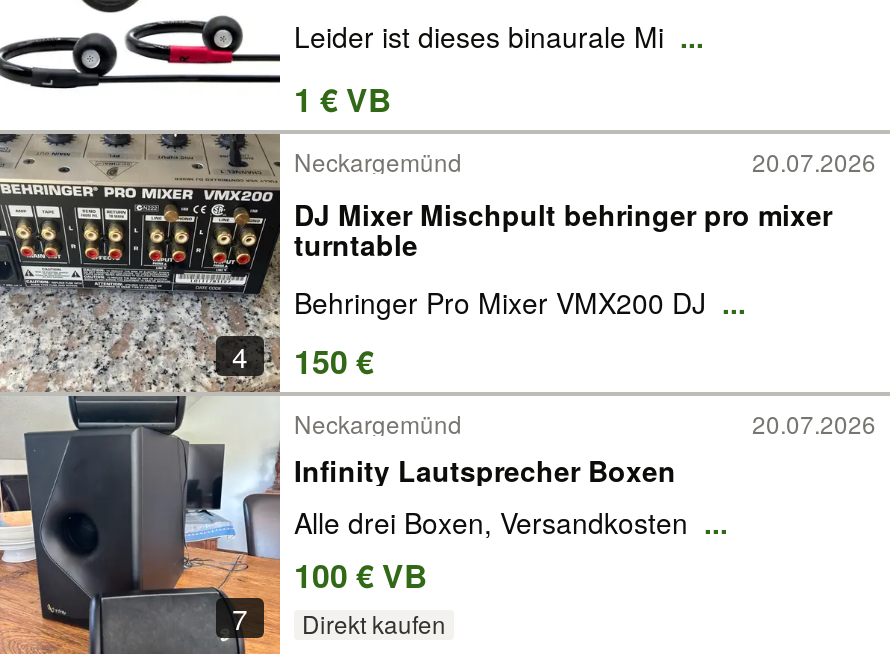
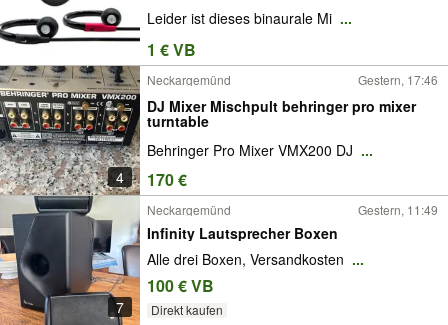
- 20.07.2026
+ Gestern, 17:46

- 4 150 €
+ 4 170 €

- 20.07.2026
+ Gestern, 11:49
